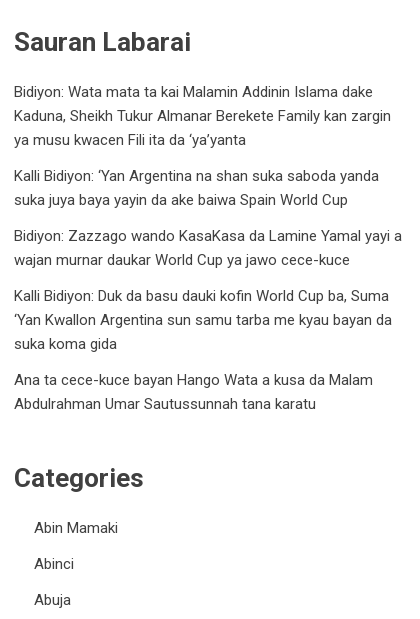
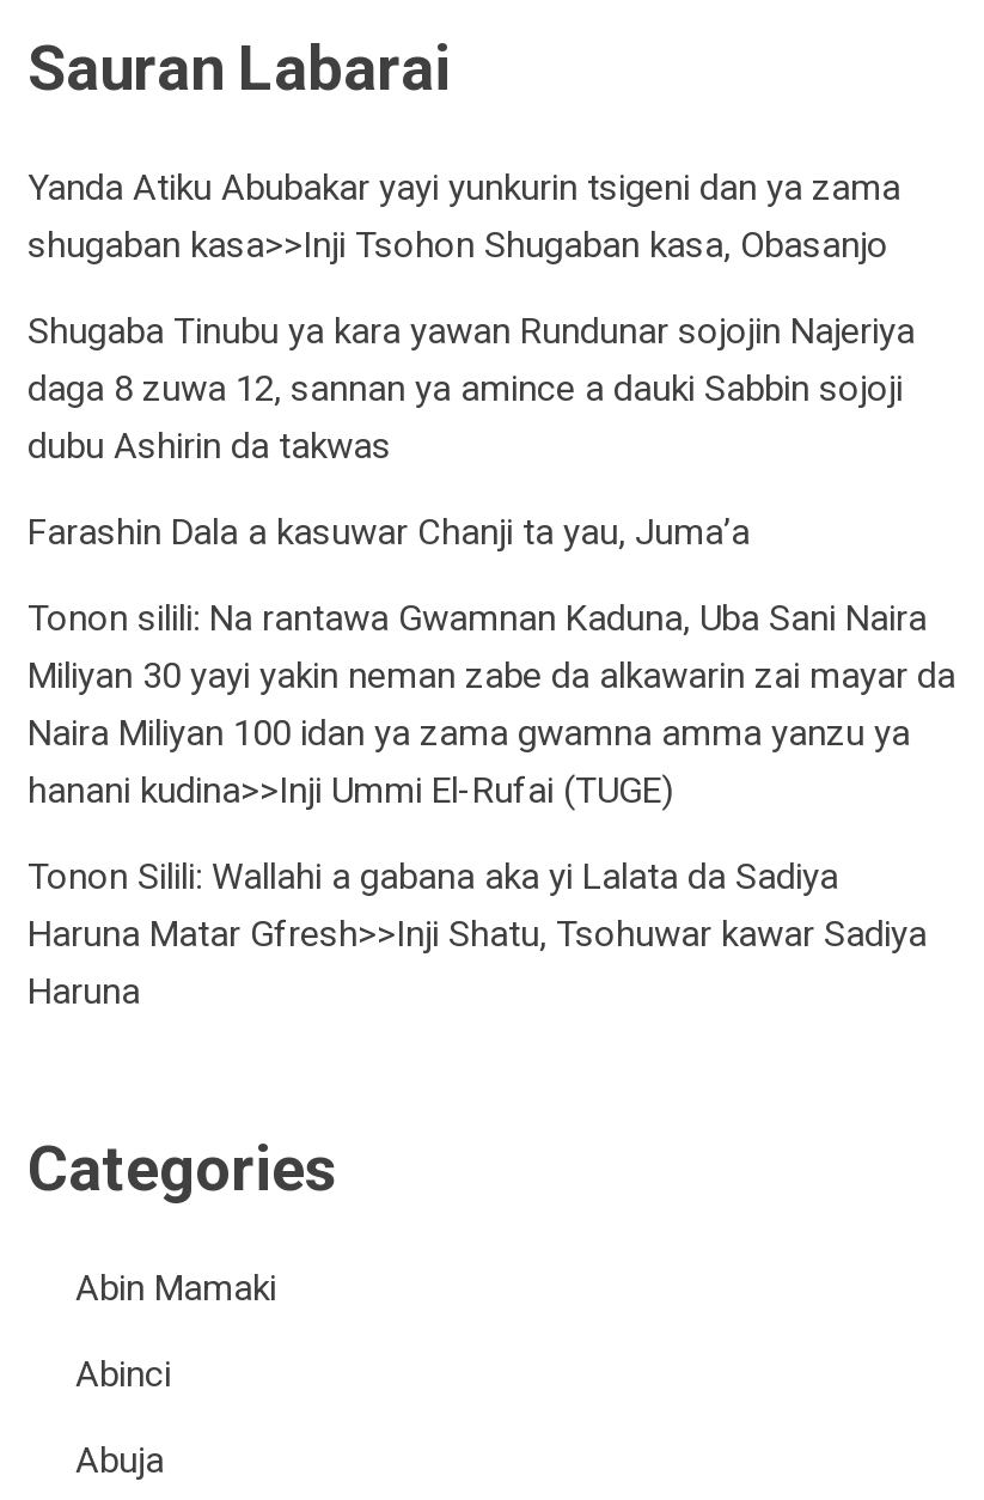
- Bidiyon: Wata mata ta kai Malamin Addinin Islama dake
- Kaduna, Sheikh Tukur Almanar Berekete Family kan zargin
- ya musu kwacen Fili ita da ‘ya’yanta
+ Yanda Atiku Abubakar yayi yunkurin tsigeni dan ya zama
+ shugaban kasa>>Inji Tsohon Shugaban kasa, Obasanjo

- Kalli Bidiyon: ‘Yan Argentina na shan suka saboda yanda
- suka juya baya yayin da ake baiwa Spain World Cup
+ Shugaba Tinubu ya kara yawan Rundunar sojojin Najeriya
+ daga 8 zuwa 12, sannan ya amince a dauki Sabbin sojoji
+ dubu Ashirin da takwas

- Bidiyon: Zazzago wando KasaKasa da Lamine Yamal yayi a
- wajan murnar daukar World Cup ya jawo cece-kuce
+ Farashin Dala a kasuwar Chanji ta yau, Juma’a

- Kalli Bidiyon: Duk da basu dauki kofin World Cup ba, Suma
- ‘Yan Kwallon Argentina sun samu tarba me kyau bayan da
- suka koma gida
+ Tonon silili: Na rantawa Gwamnan Kaduna, Uba Sani Naira
+ Miliyan 30 yayi yakin neman zabe da alkawarin zai mayar da
+ Naira Miliyan 100 idan ya zama gwamna amma yanzu ya
+ hanani kudina>>Inji Ummi El-Rufai (TUGE)

- Ana ta cece-kuce bayan Hango Wata a kusa da Malam
- Abdulrahman Umar Sautussunnah tana karatu
+ Tonon Silili: Wallahi a gabana aka yi Lalata da Sadiya
+ Haruna Matar Gfresh>>Inji Shatu, Tsohuwar kawar Sadiya
+ Haruna
